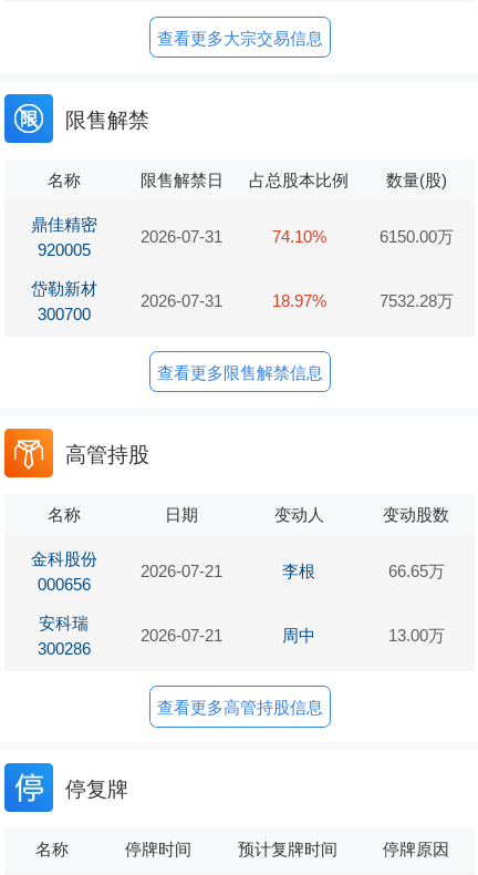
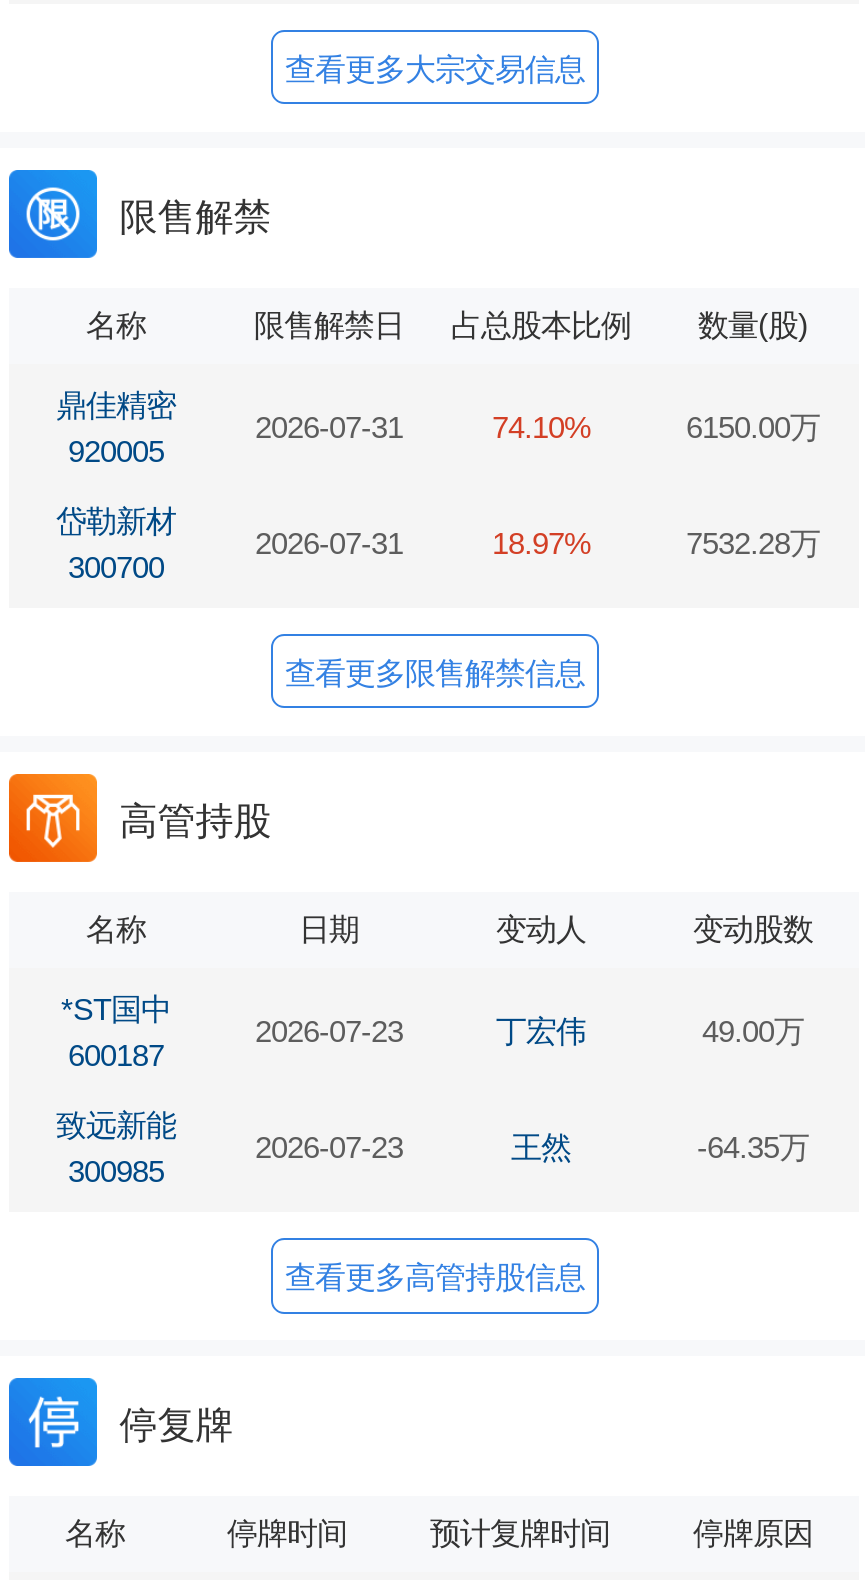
- 金科股份
- 000656
+ *ST国中
+ 600187

- 2026-07-21
- 李根
- 66.65万
+ 2026-07-23
+ 丁宏伟
+ 49.00万

- 安科瑞
- 300286
+ 致远新能
+ 300985

- 2026-07-21
- 周中
- 13.00万
+ 2026-07-23
+ 王然
+ -64.35万
